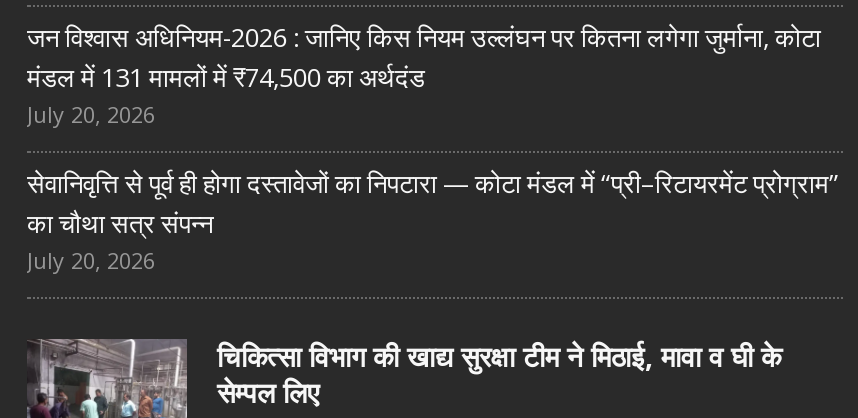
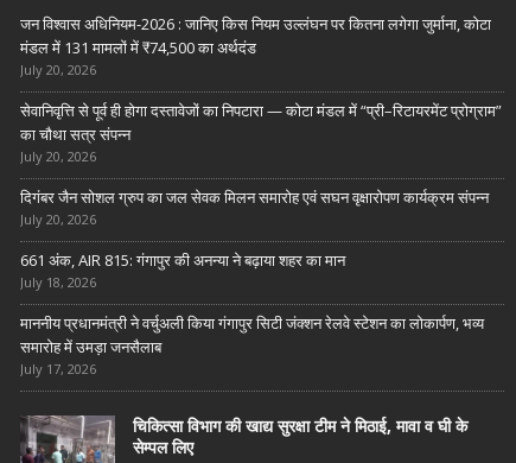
+ दिगंबर जैन सोशल ग्रुप का जल सेवक मिलन समारोह एवं सघन वृक्षारोपण कार्यक्रम संपन्न
+ July 20, 2026
+ 661 अंक, AIR 815: गंगापुर की अनन्या ने बढ़ाया शहर का मान
+ July 18, 2026
+ माननीय प्रधानमंत्री ने वर्चुअली किया गंगापुर सिटी जंक्शन रेलवे स्टेशन का लोकार्पण, भव्य
+ समारोह में उमड़ा जनसैलाब
+ July 17, 2026
